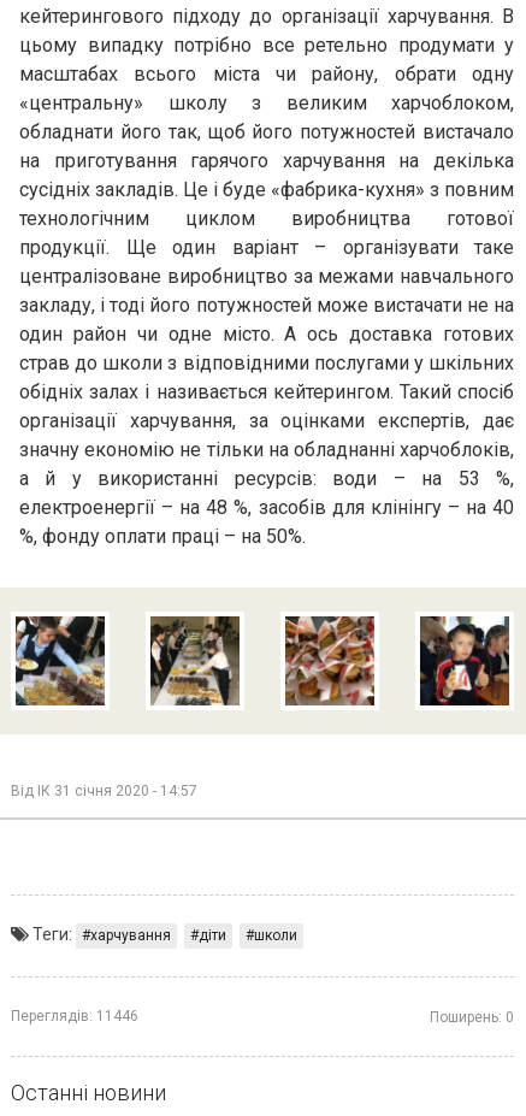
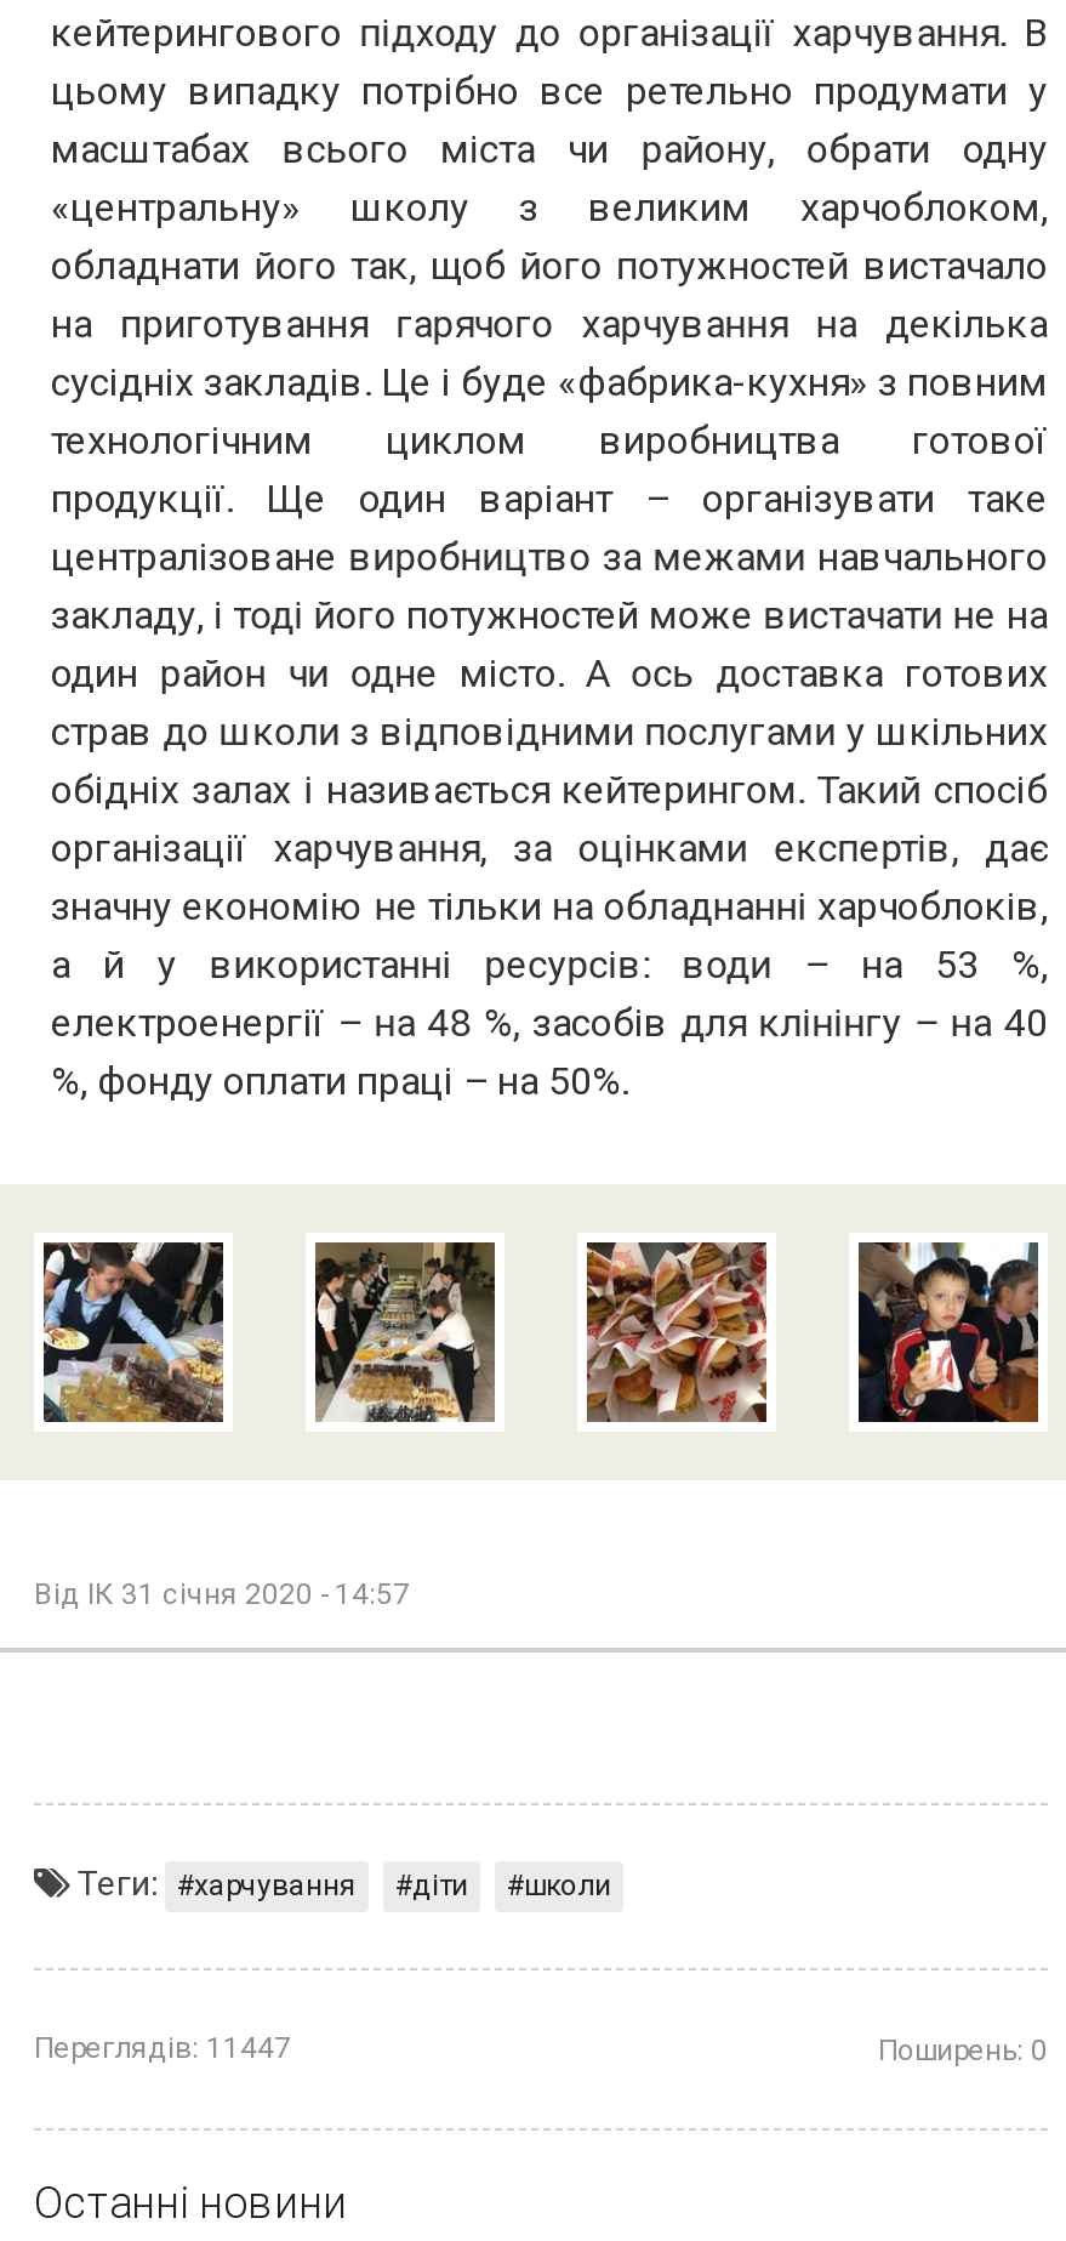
- Переглядів: 11446
+ Переглядів: 11447
